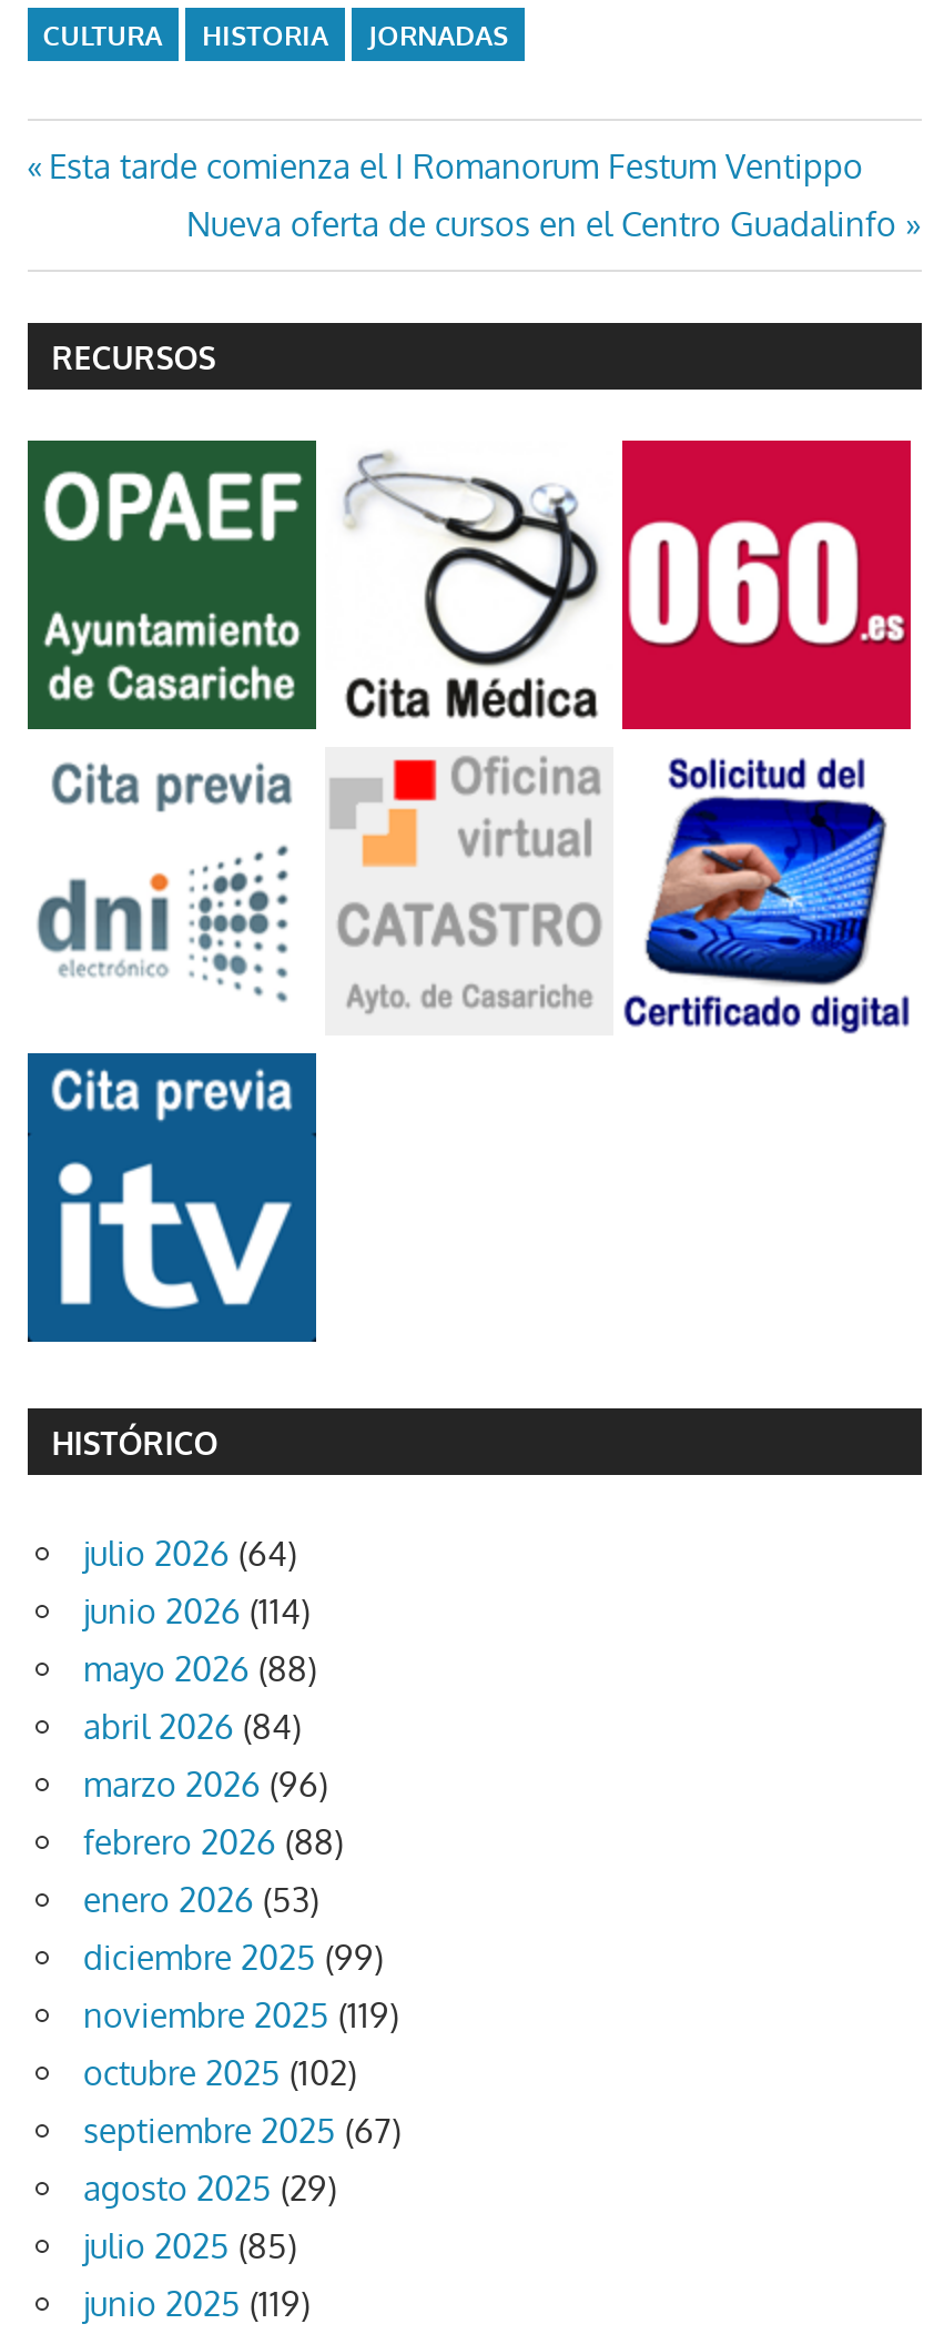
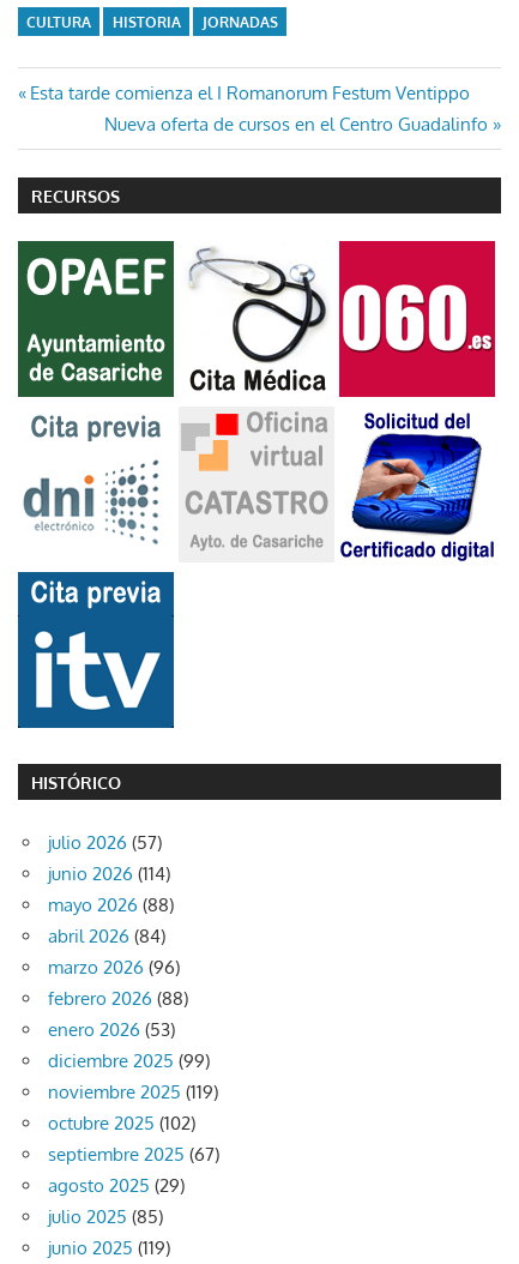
- julio 2026 (64)
+ julio 2026 (57)
